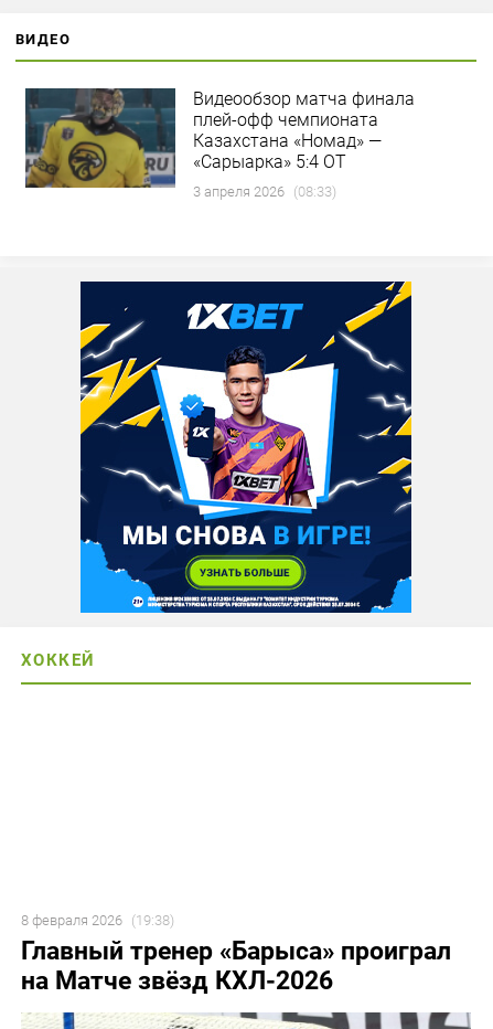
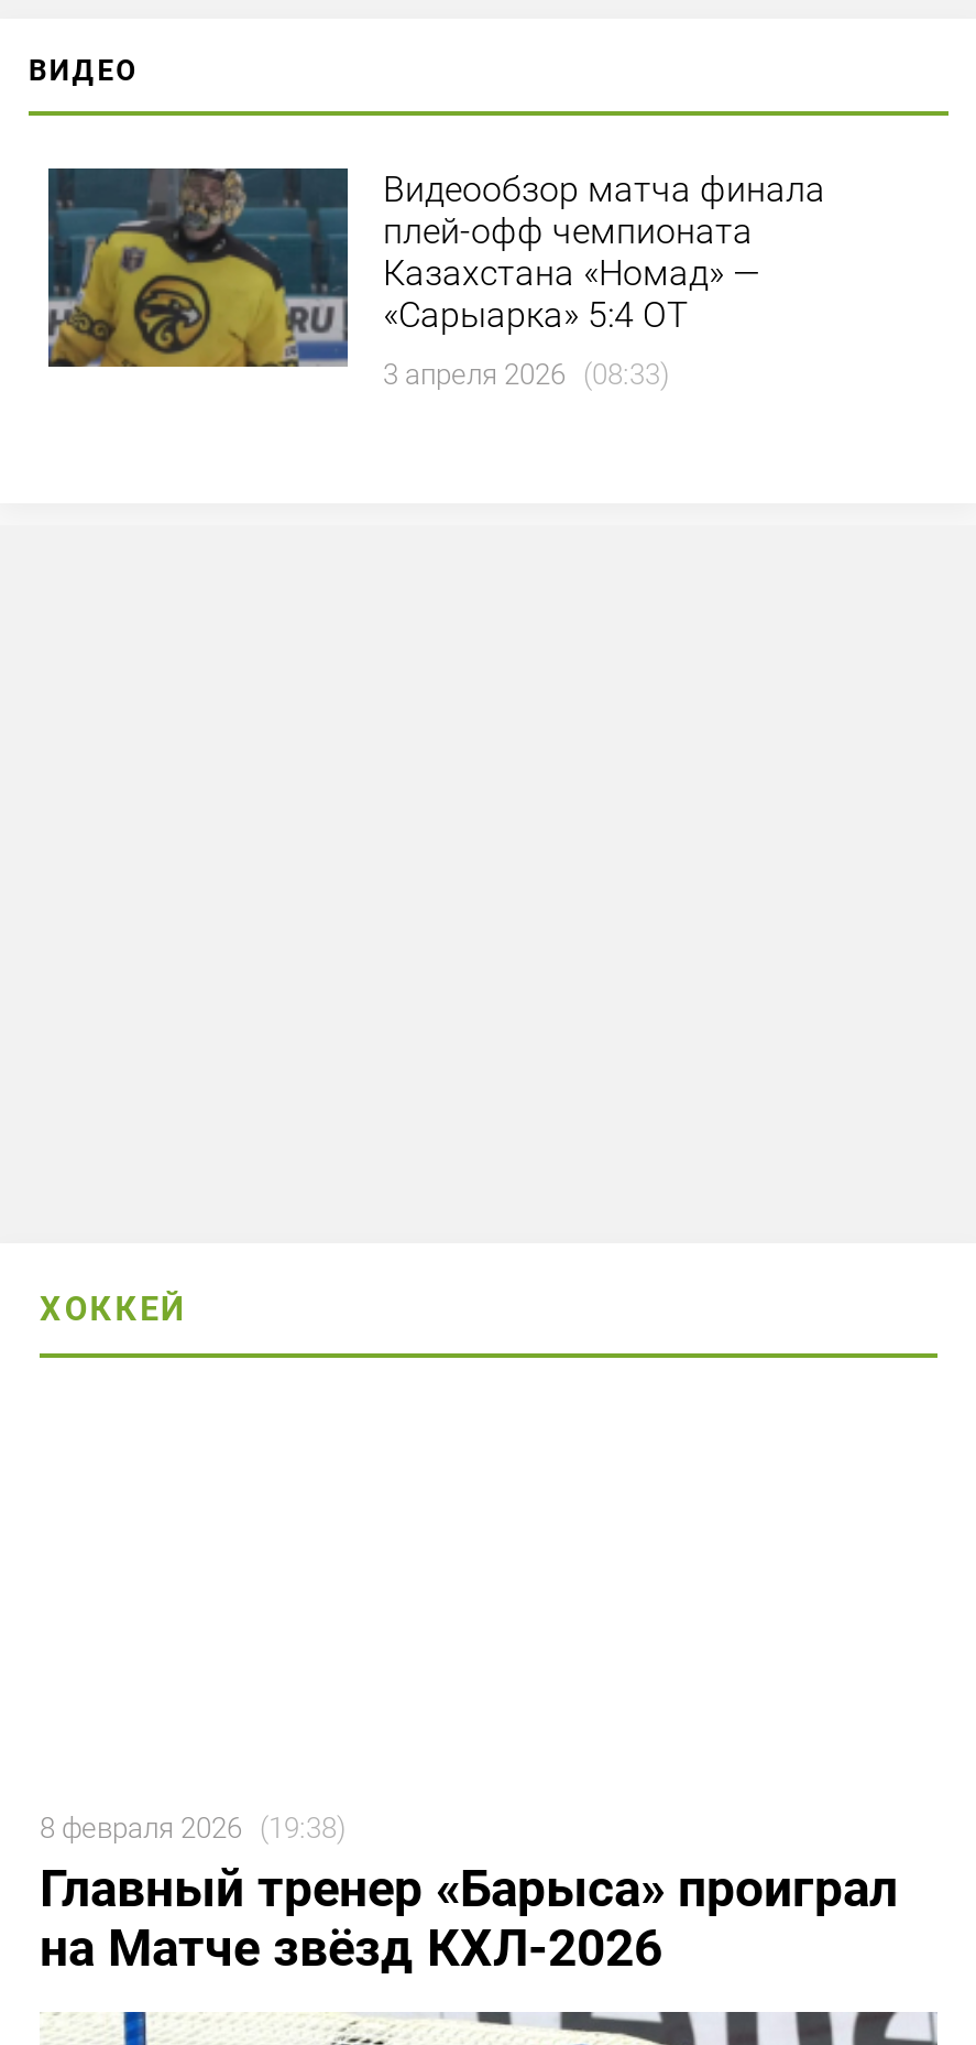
- [image]
